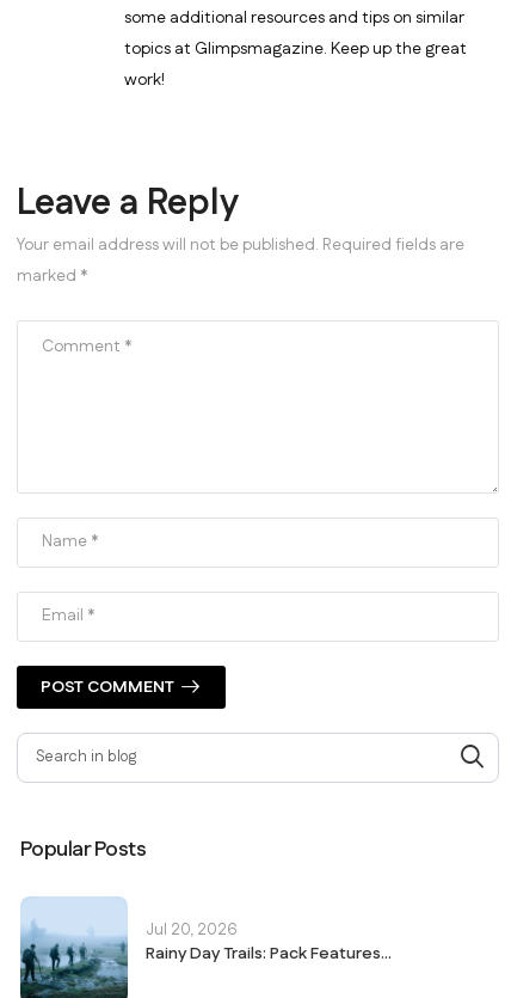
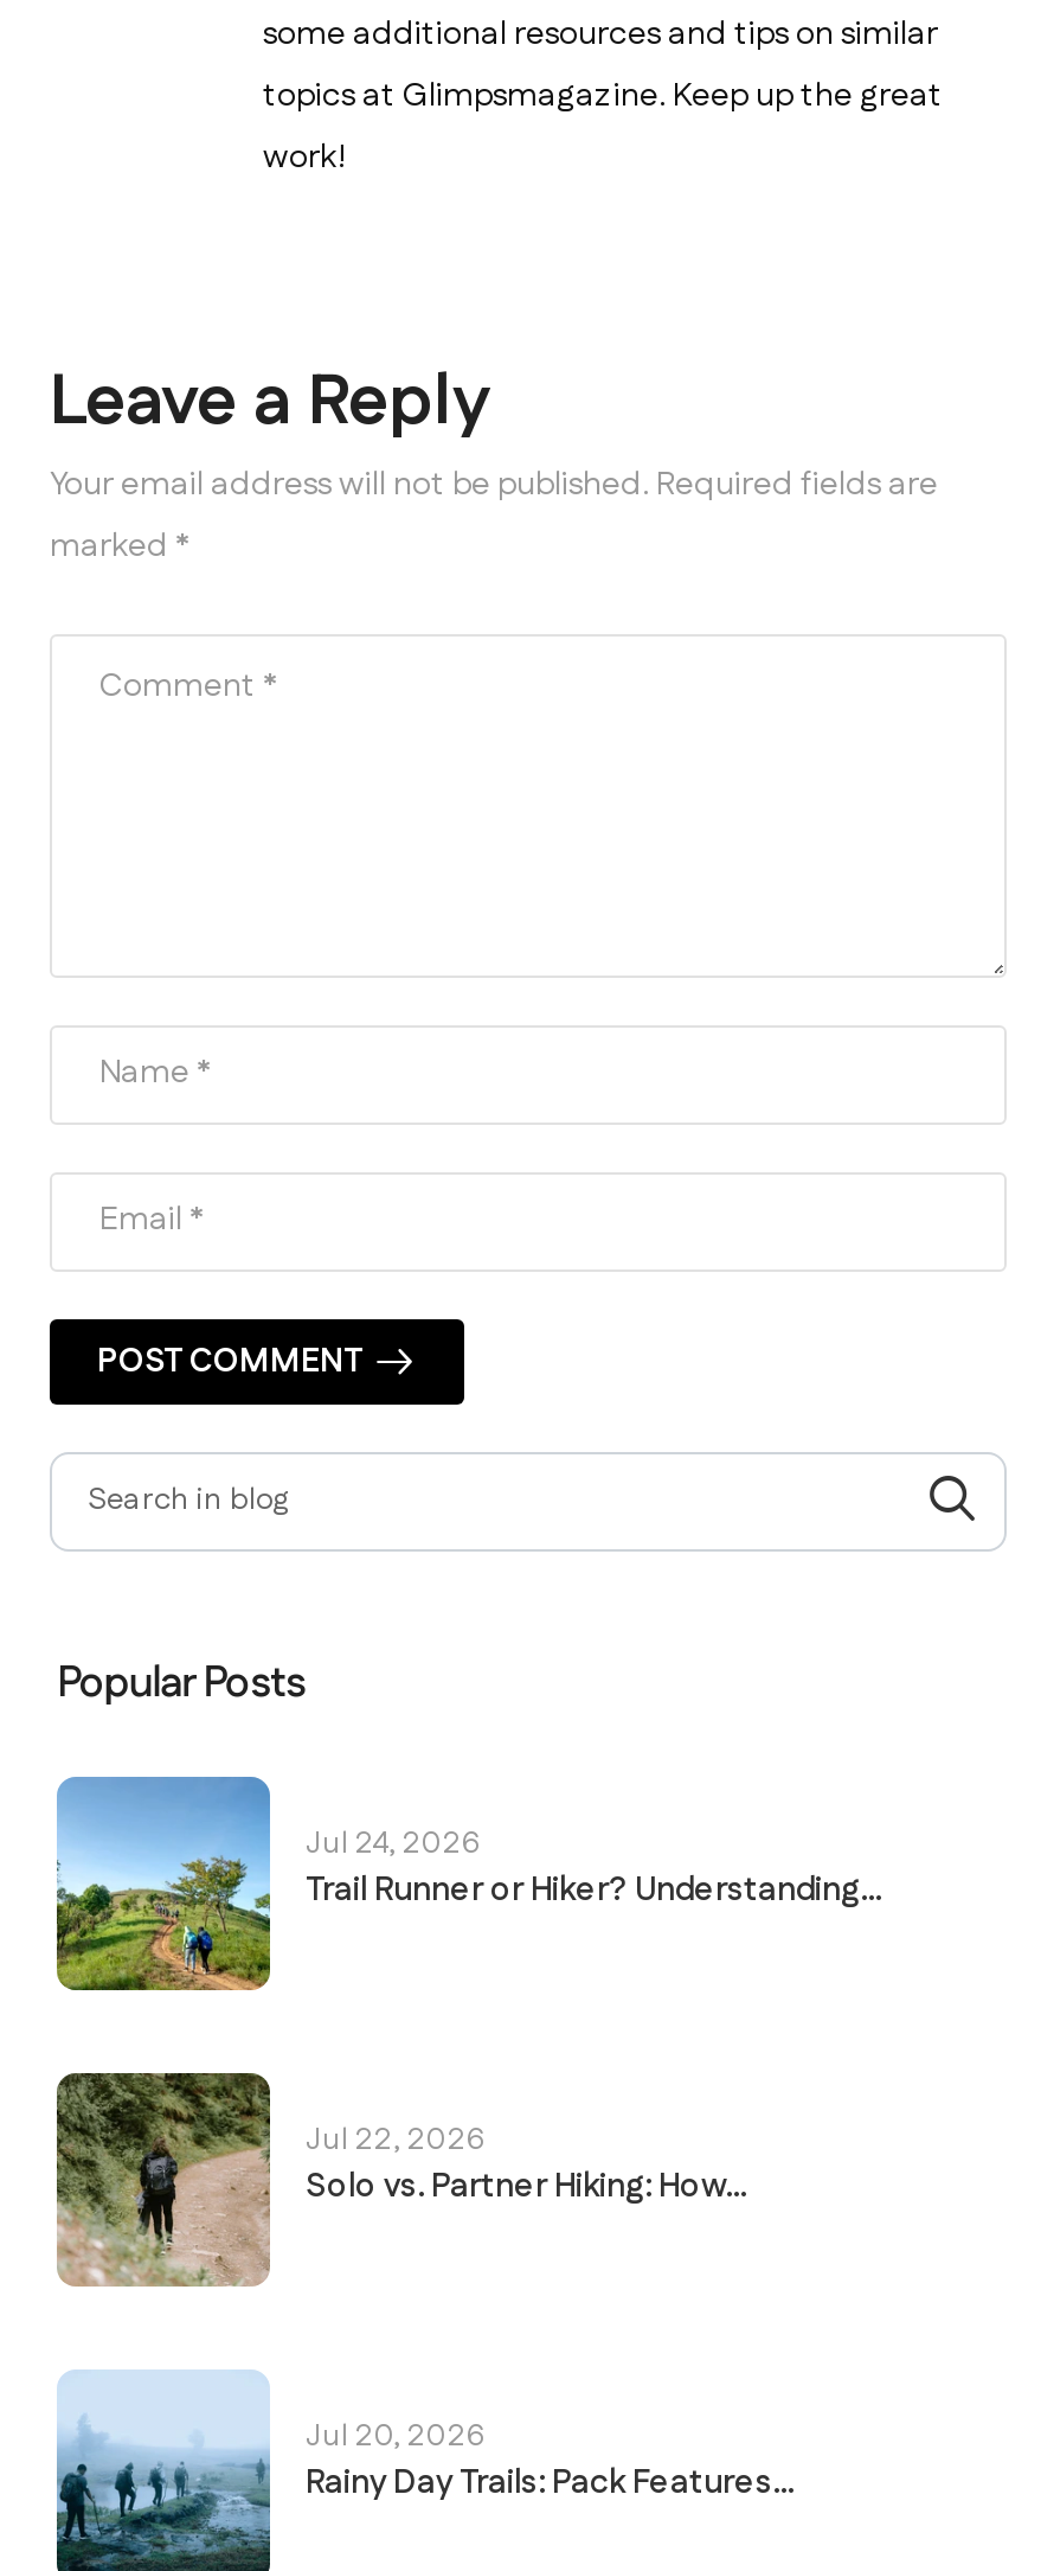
+ [image]
+ Jul 24, 2026
+ Trail Runner or Hiker? Understanding...

+ [image]
+ Jul 22, 2026
+ Solo vs. Partner Hiking: How...
